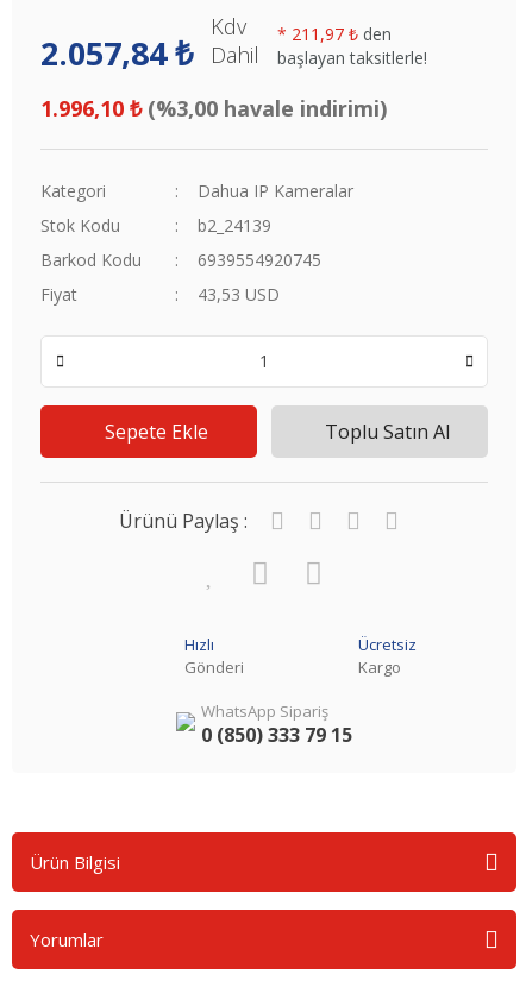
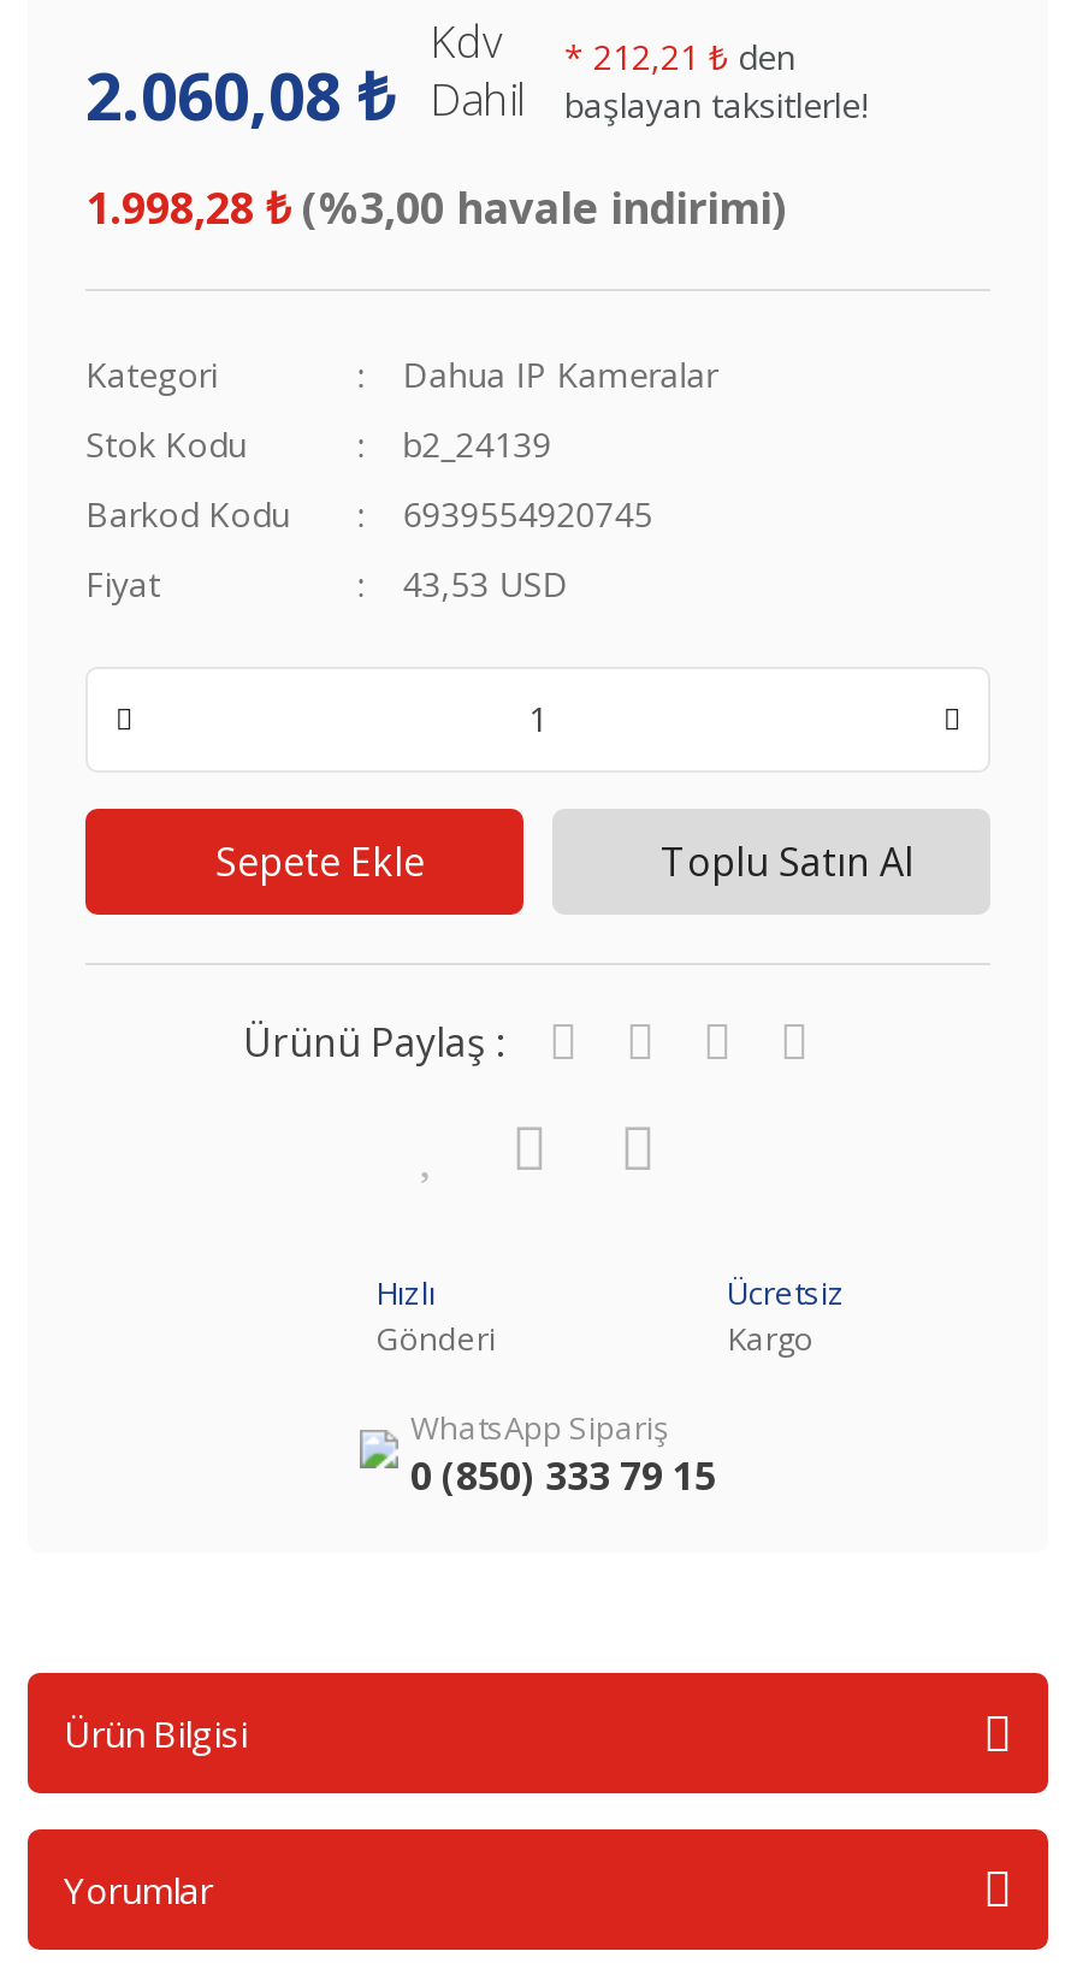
- Kdv * 211,97 ₺ den
+ Kdv * 212,21 ₺ den

- 2.057,84 ₺ Dahil başlayan taksitlerle!
+ 2.060,08 ₺ Dahil başlayan taksitlerle!

- 1.996,10 ₺ (%3,00 havale indirimi)
+ 1.998,28 ₺ (%3,00 havale indirimi)
